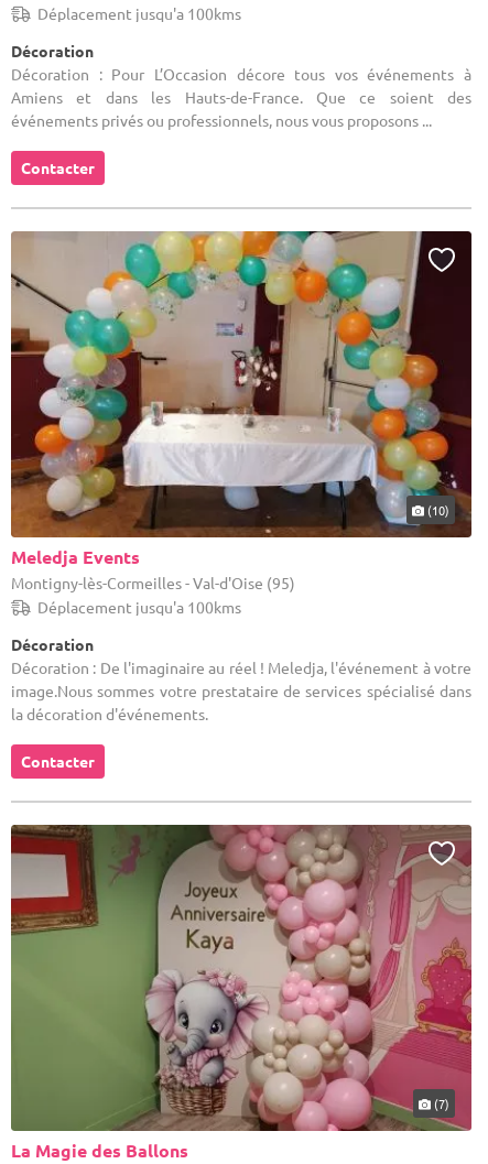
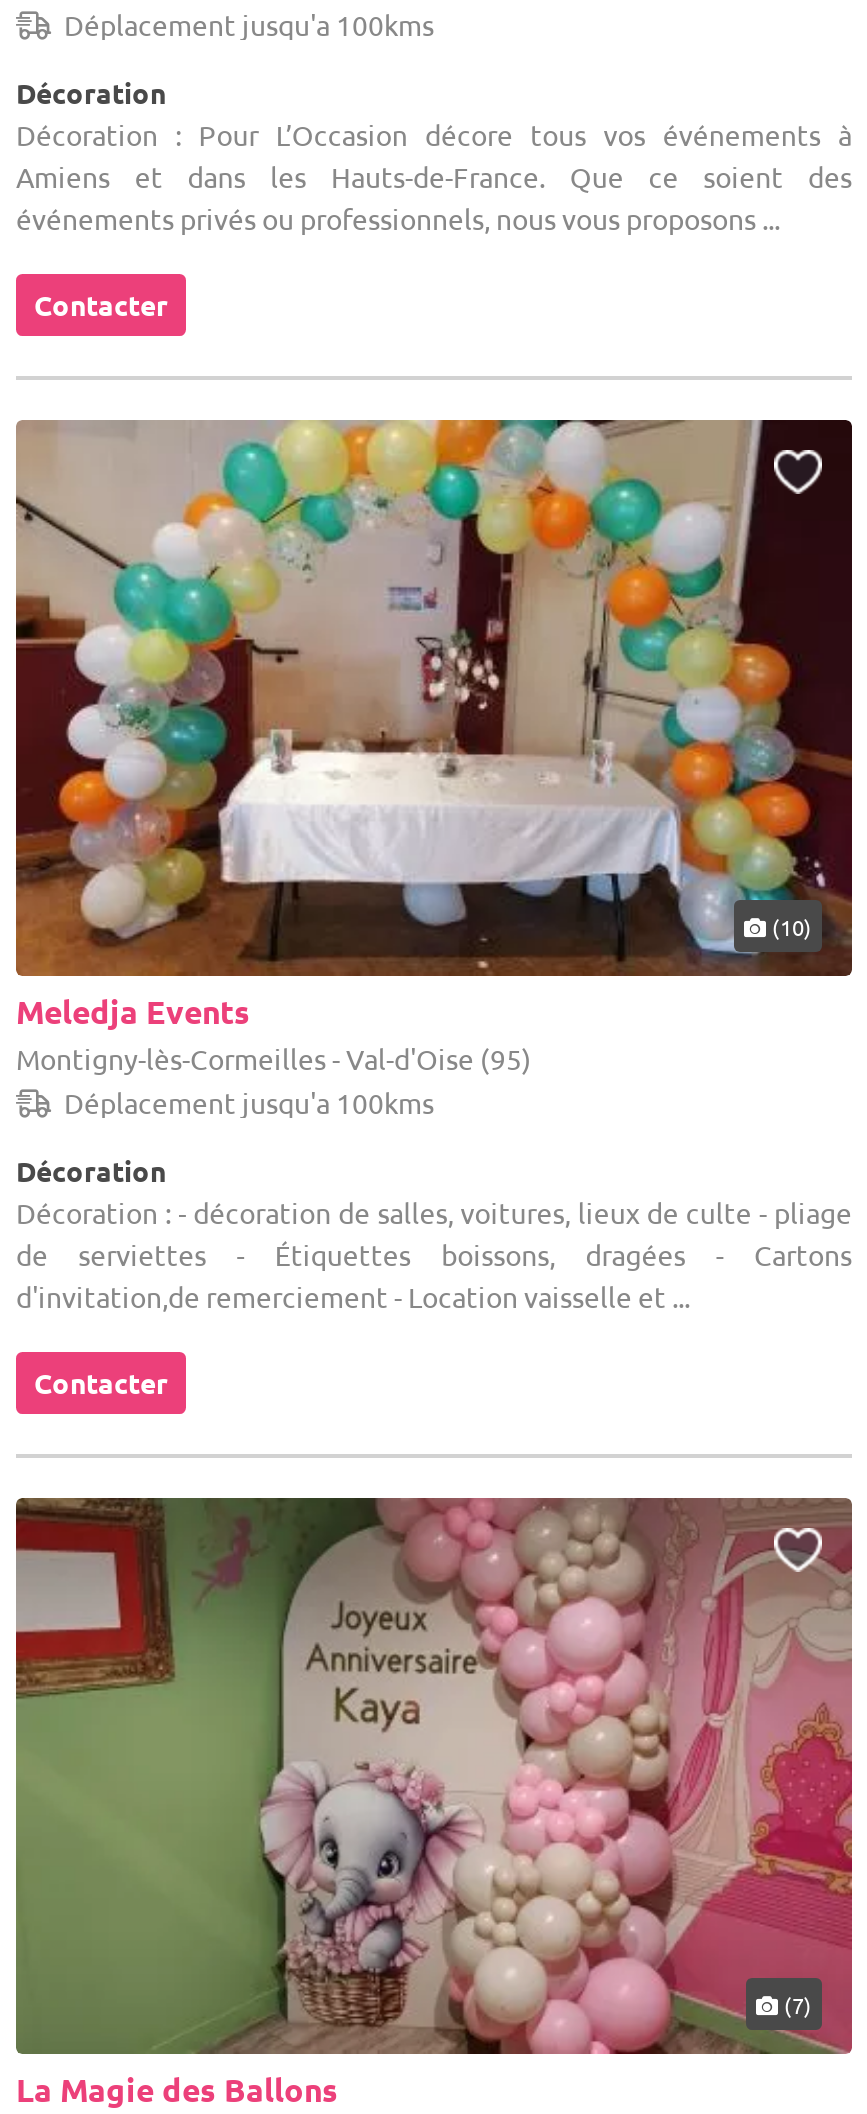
- Décoration : De l'imaginaire au réel ! Meledja, l'événement à votre
- image.Nous sommes votre prestataire de services spécialisé dans
- la décoration d'événements.
+ Décoration : - décoration de salles, voitures, lieux de culte - pliage
+ de serviettes - Étiquettes boissons, dragées - Cartons
+ d'invitation,de remerciement - Location vaisselle et ...
